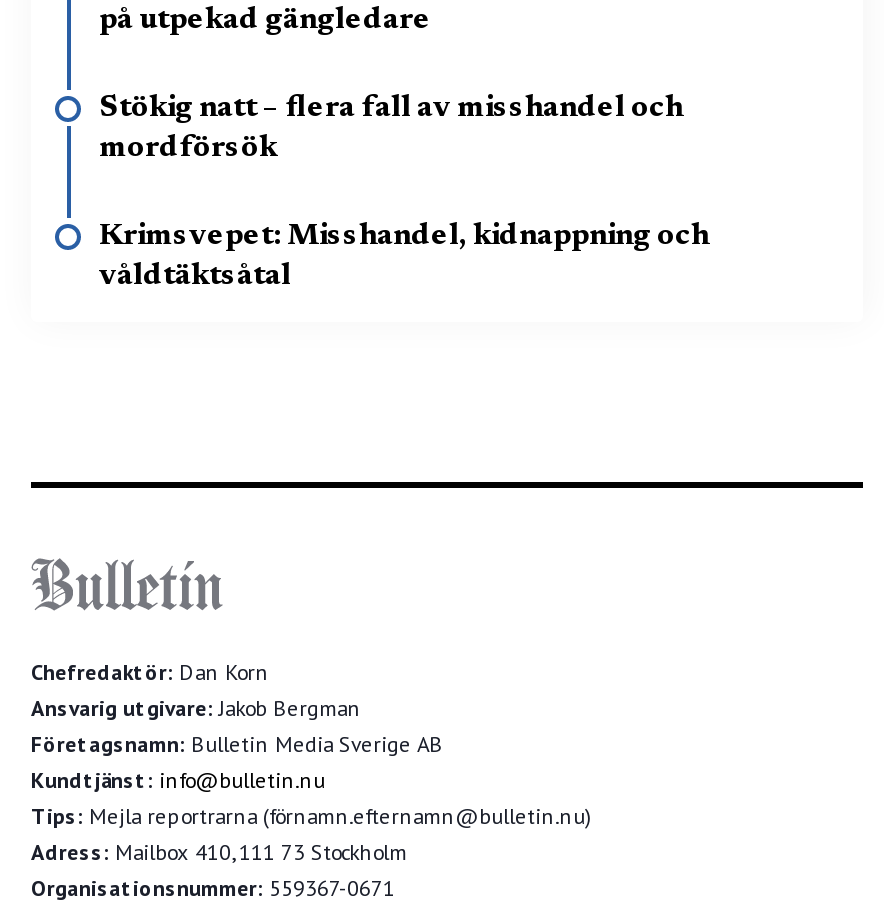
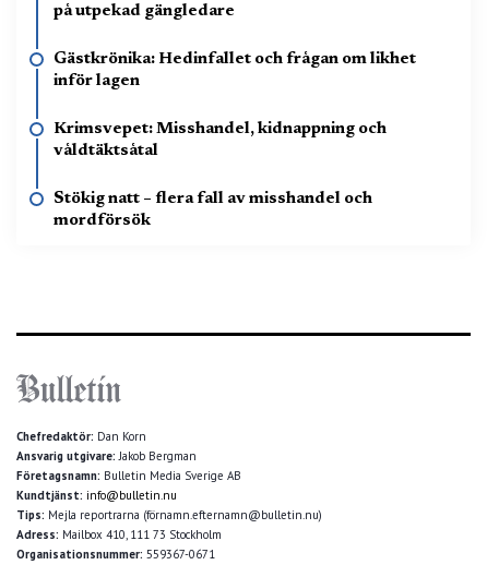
+ Gästkrönika: Hedinfallet och frågan om likhet
+ inför lagen

moved down: Stökig natt – flera fall av misshandel och | mordförsök
